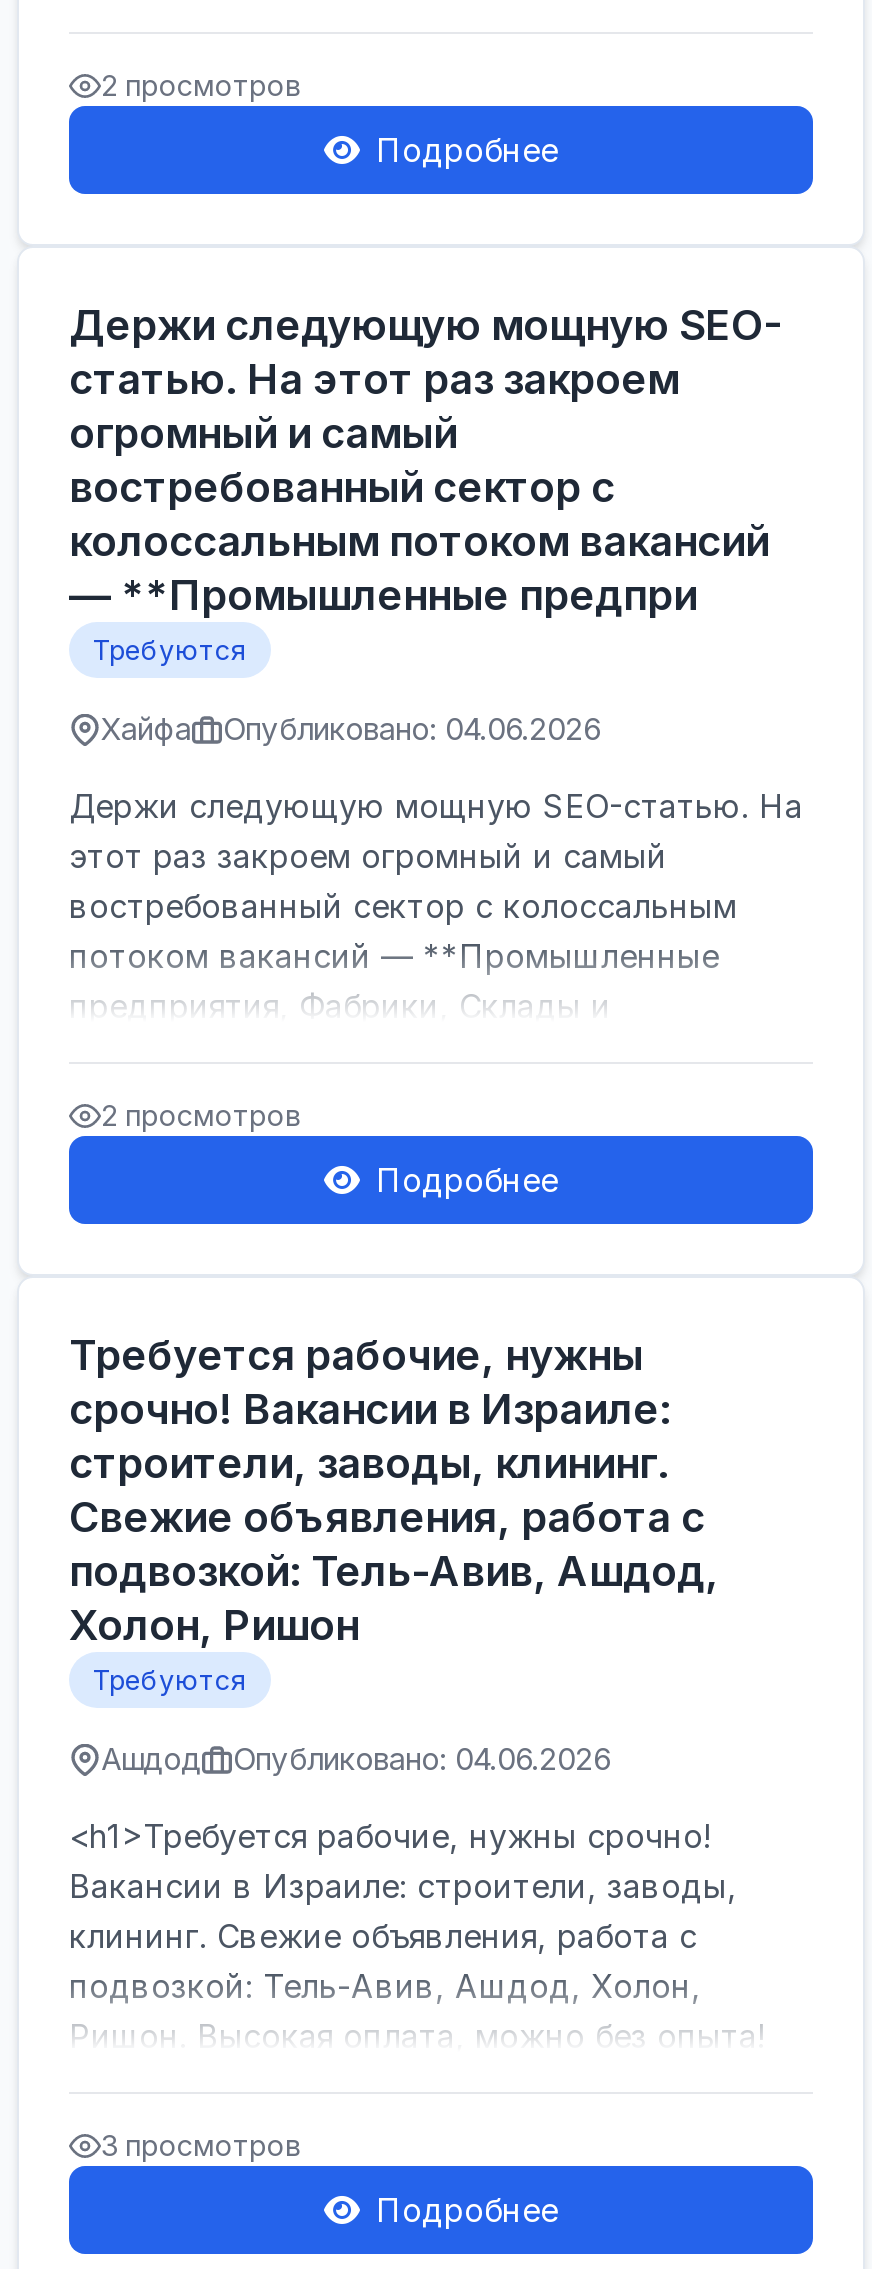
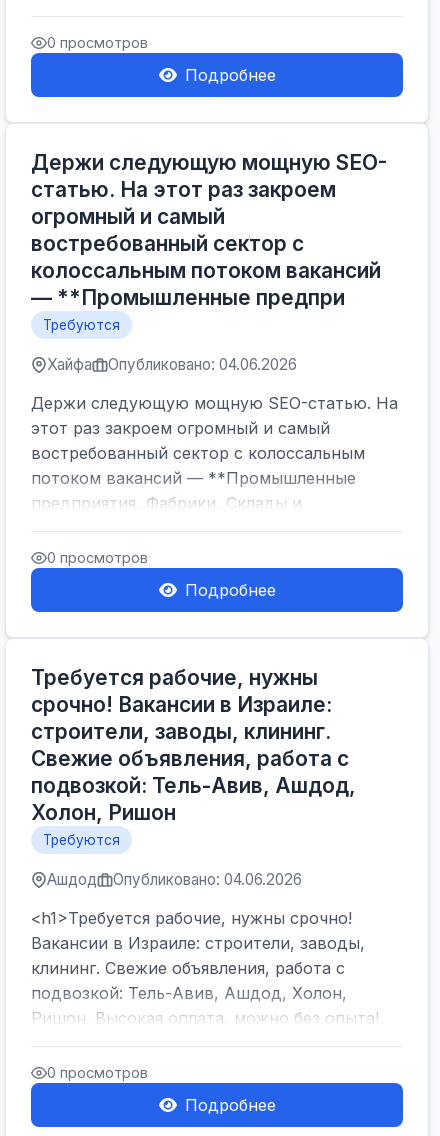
- ... 2 просмотров
+ ... 0 просмотров

- 2 просмотров
+ 0 просмотров

- ... 3 просмотров
+ ... 0 просмотров
